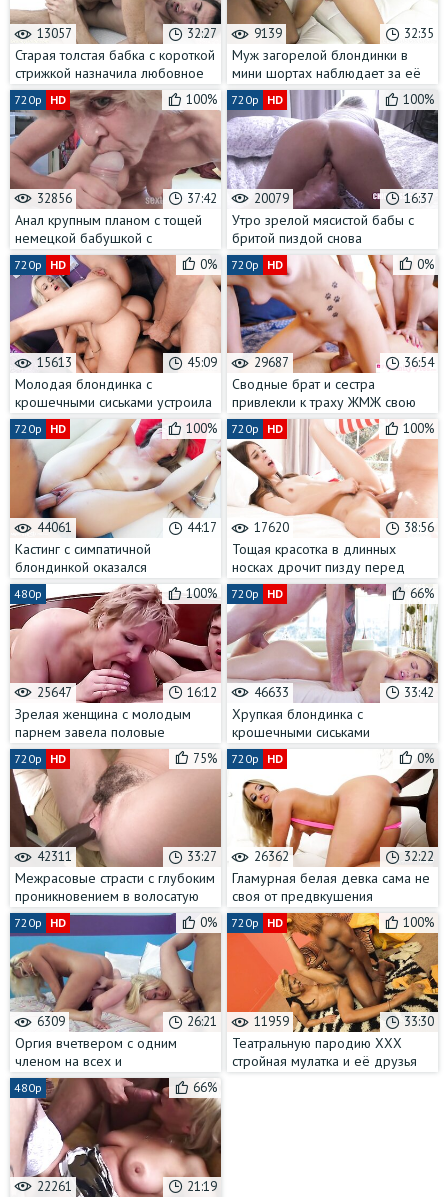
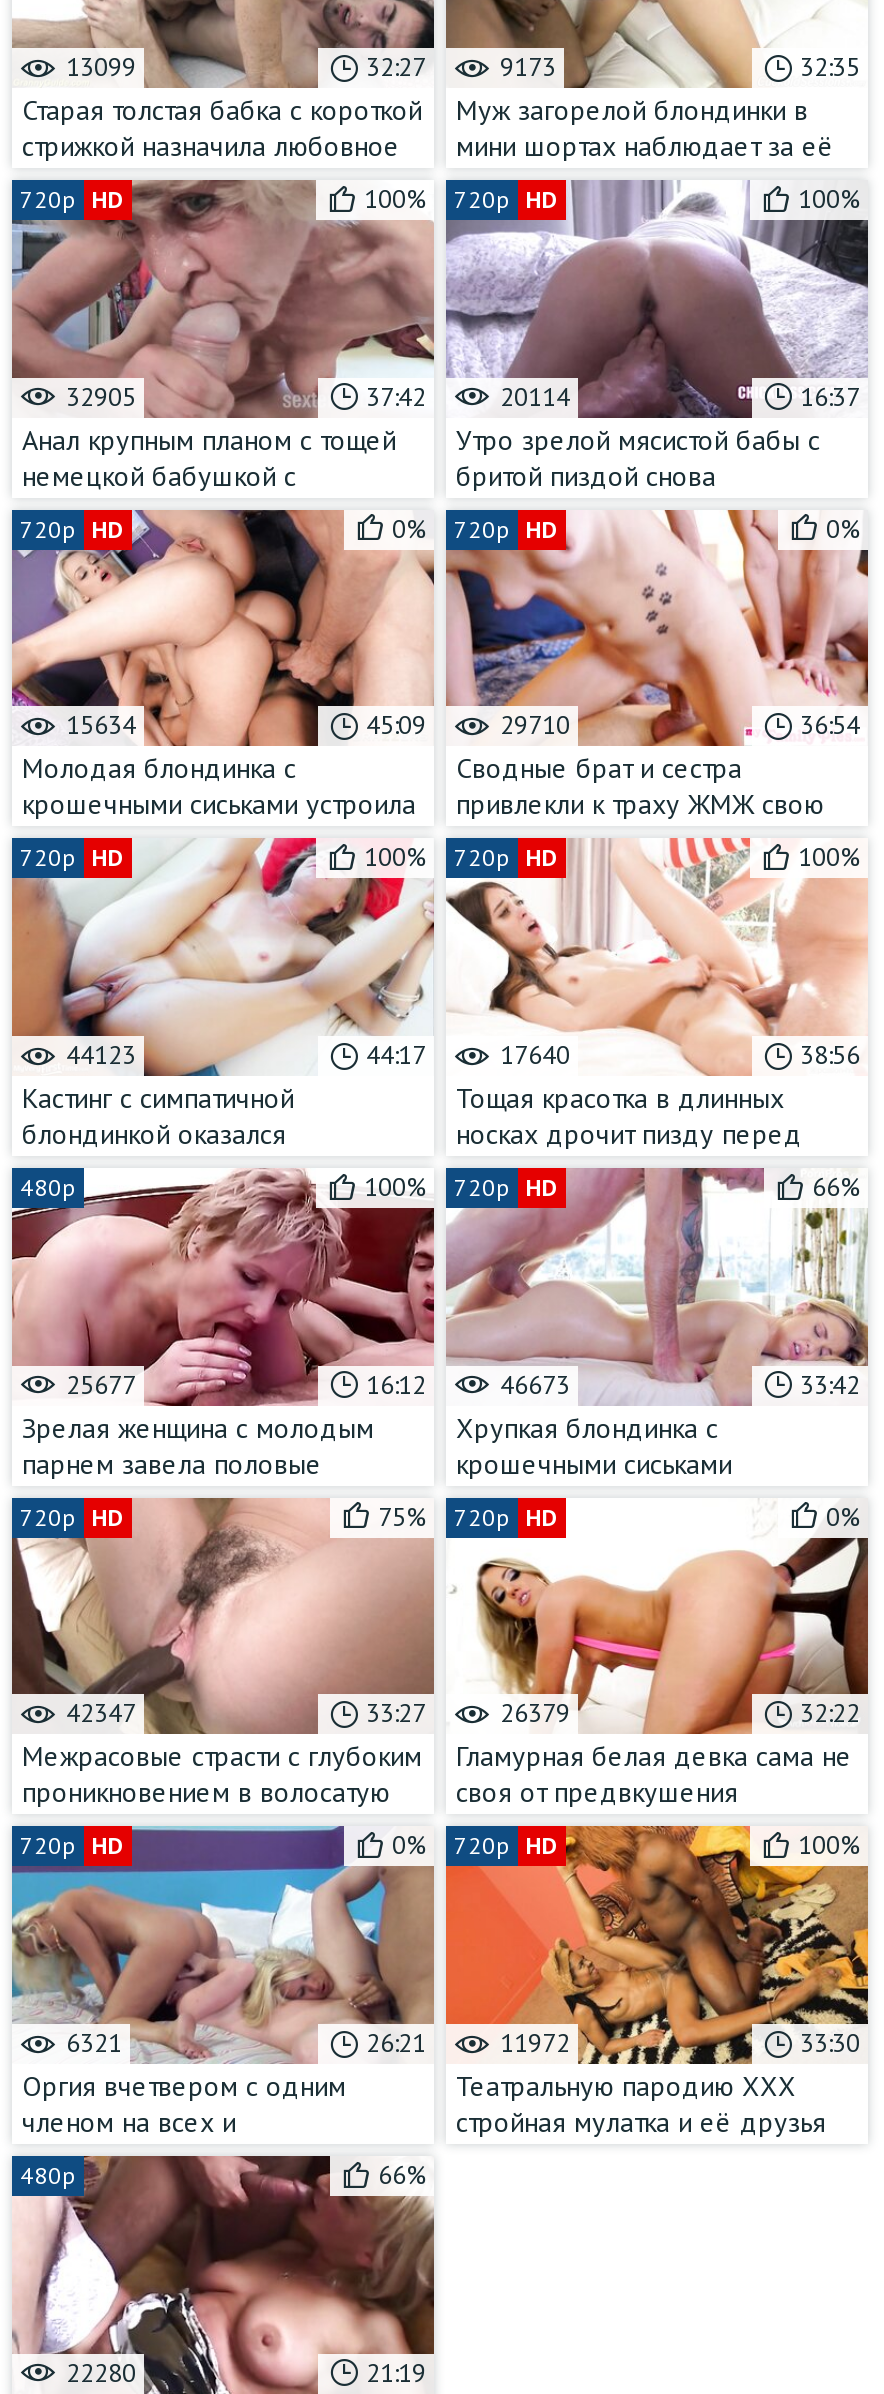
- 13057
+ 13099

- 32:27 9139
+ 32:27 9173

- 32856
+ 32905

- 37:42 20079
+ 37:42 20114

- 15613
+ 15634

- 45:09 29687
+ 45:09 29710

- 44061
+ 44123

- 44:17 17620
+ 44:17 17640

- 25647
+ 25677

- 16:12 46633
+ 16:12 46673

- 42311
+ 42347

- 33:27 26362
+ 33:27 26379

- 6309
+ 6321

- 26:21 11959
+ 26:21 11972

- 22261
+ 22280
